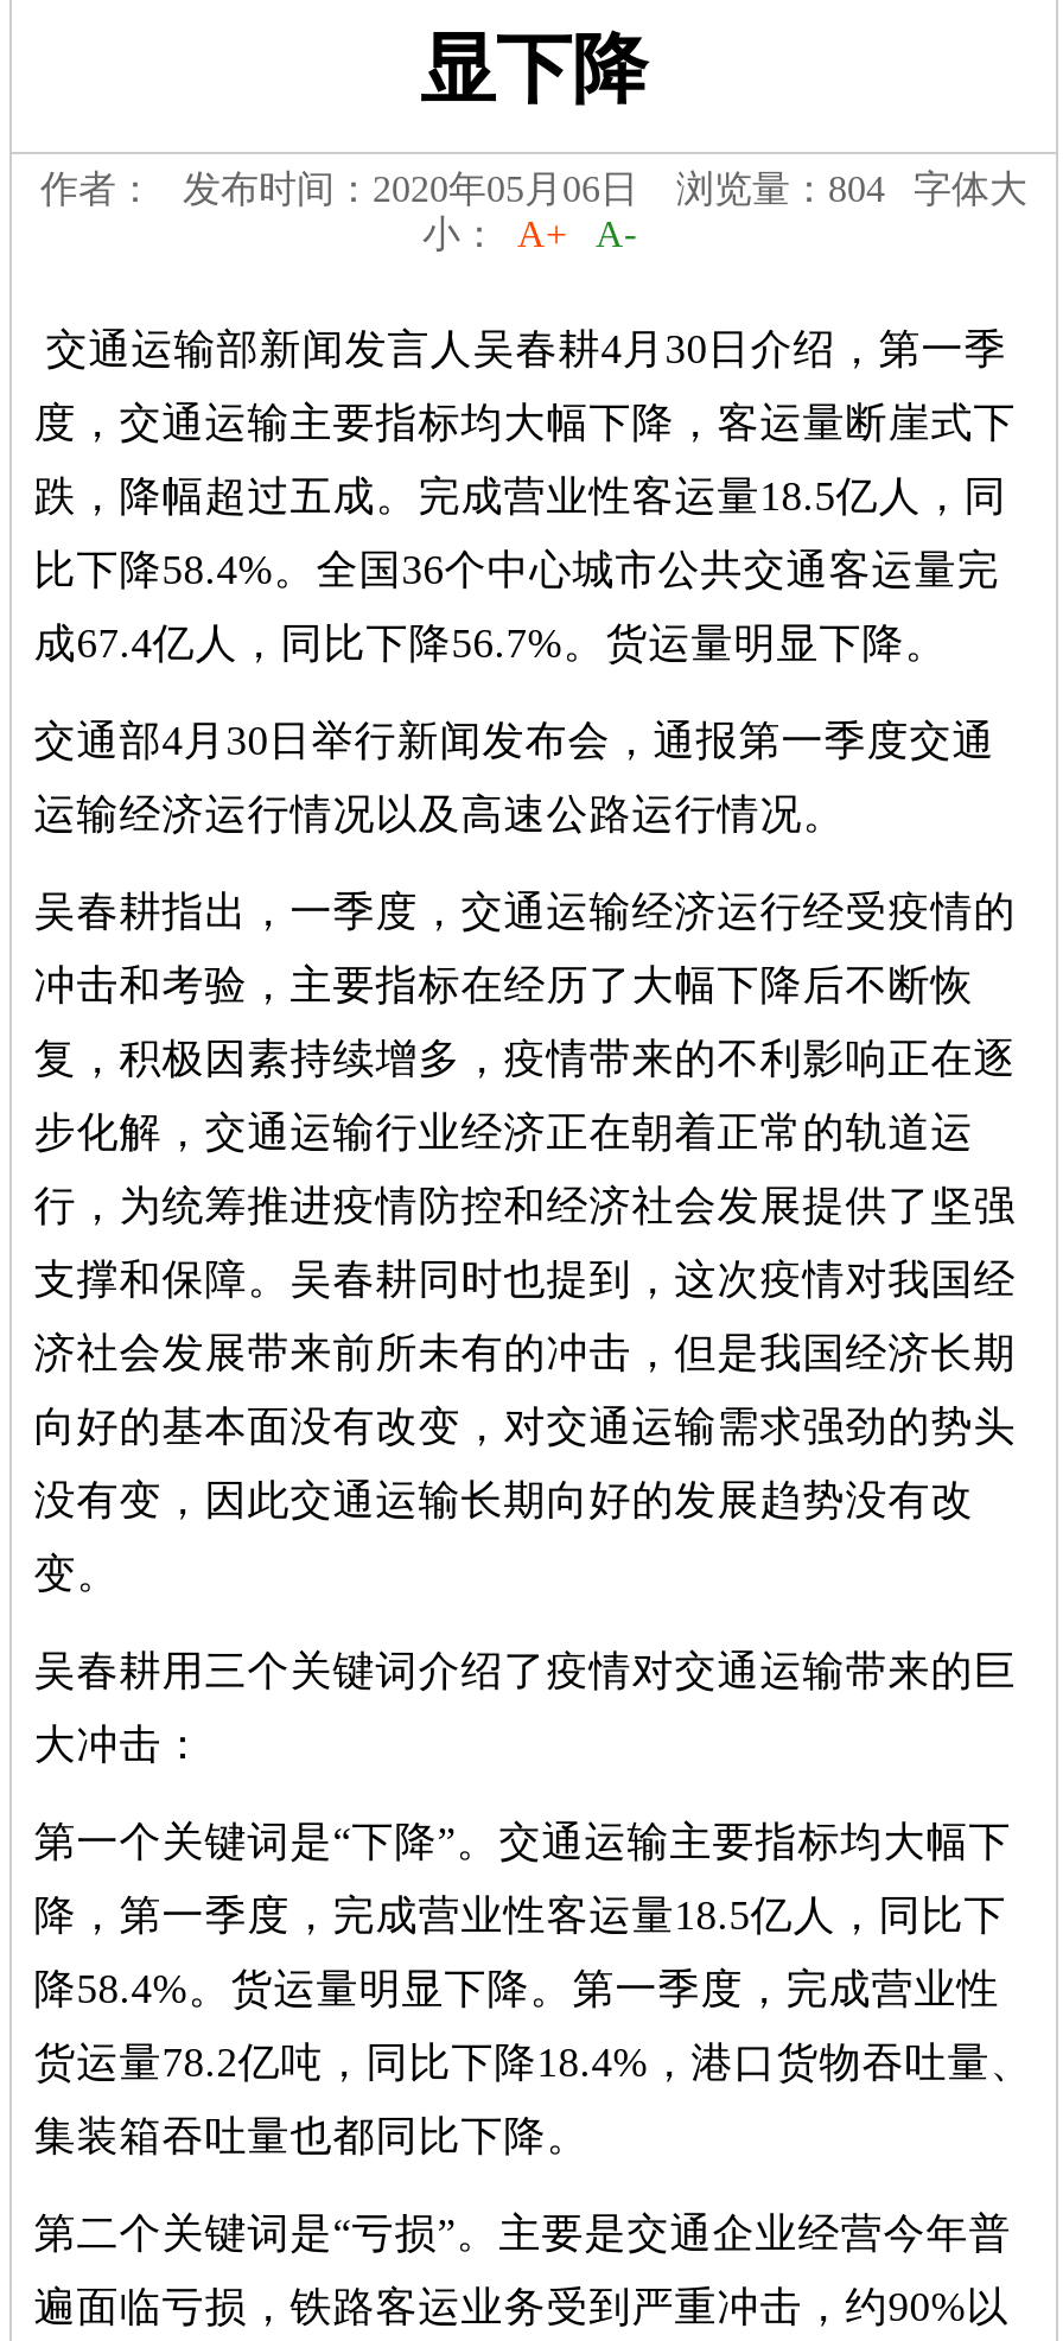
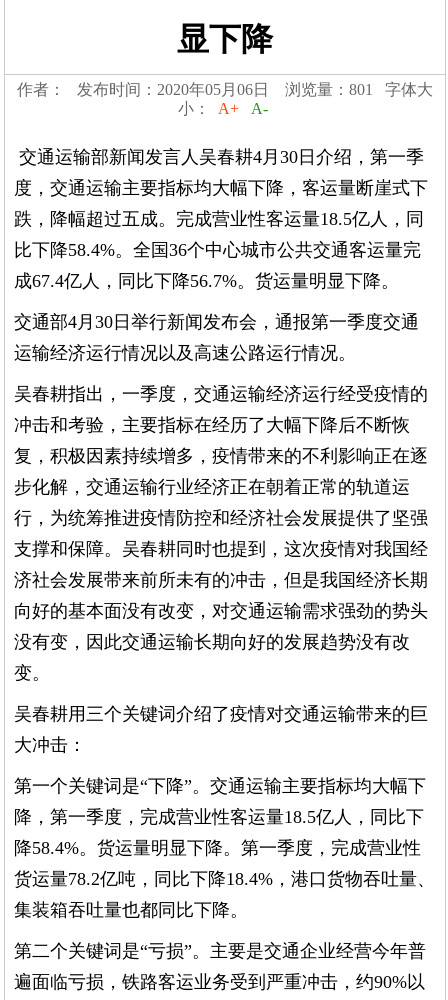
- 作者： 发布时间：2020年05月06日 浏览量：804 字体大
+ 作者： 发布时间：2020年05月06日 浏览量：801 字体大
